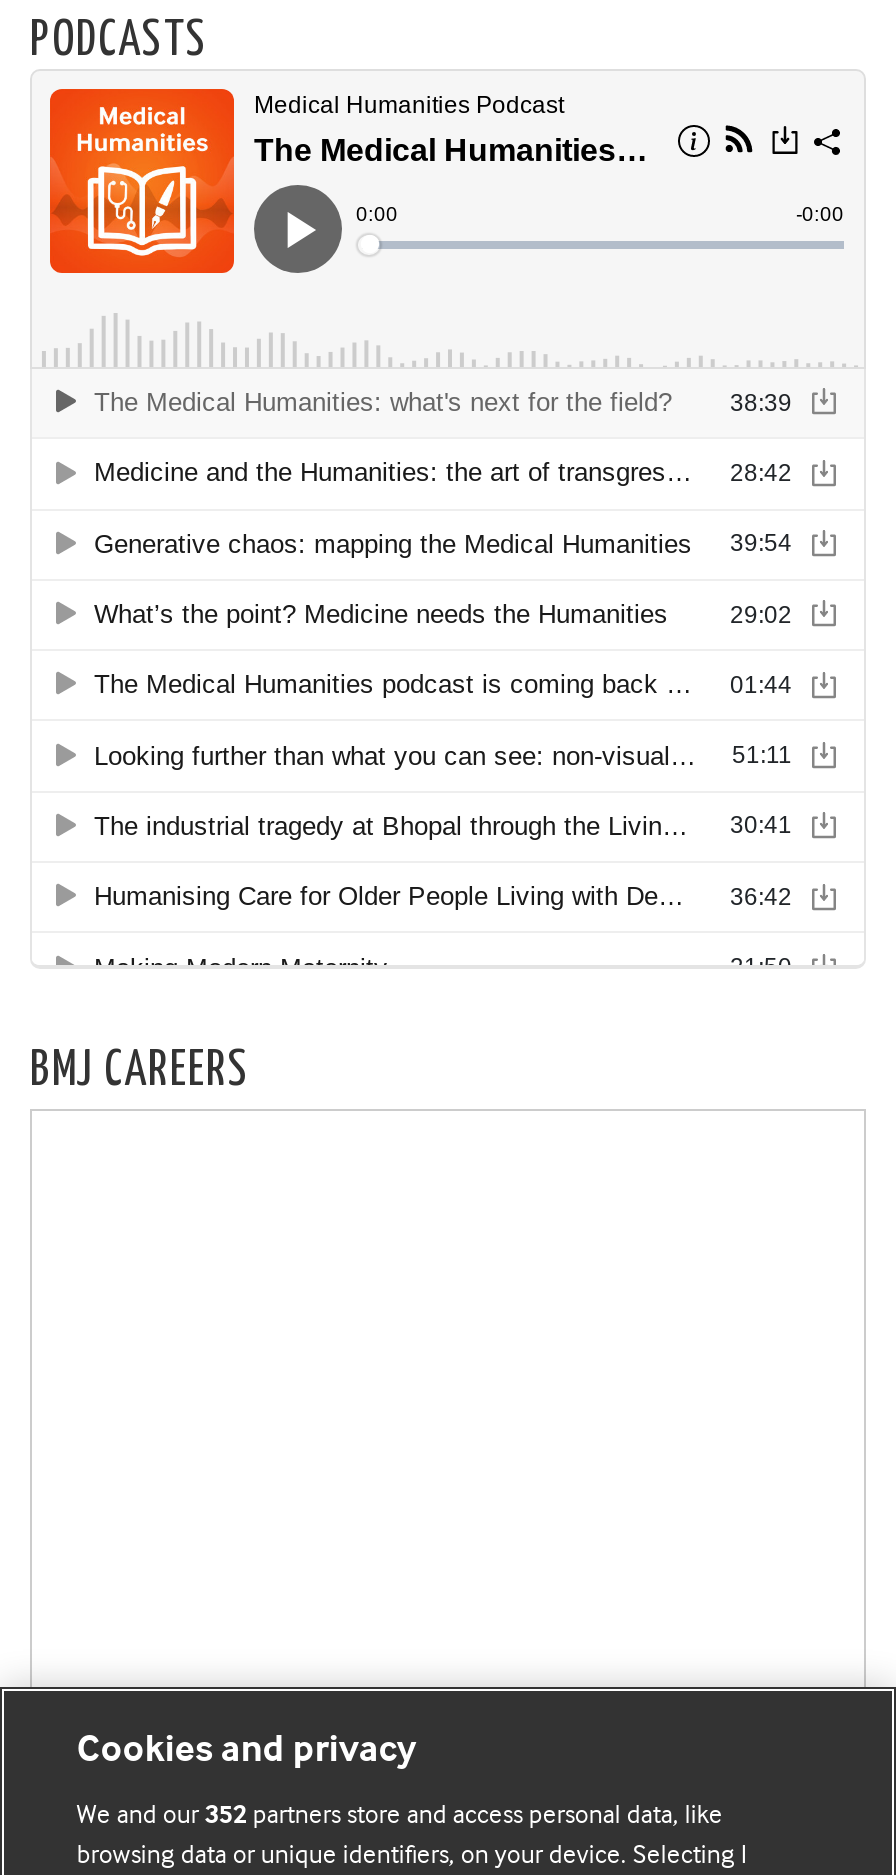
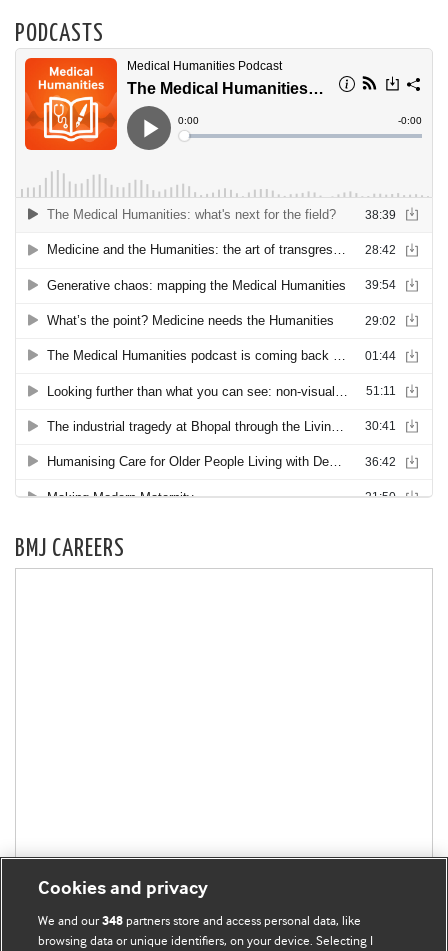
- We and our 352 partners store and access personal data, like
+ We and our 348 partners store and access personal data, like
